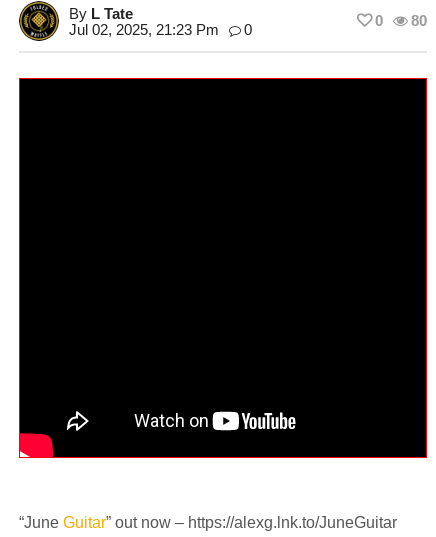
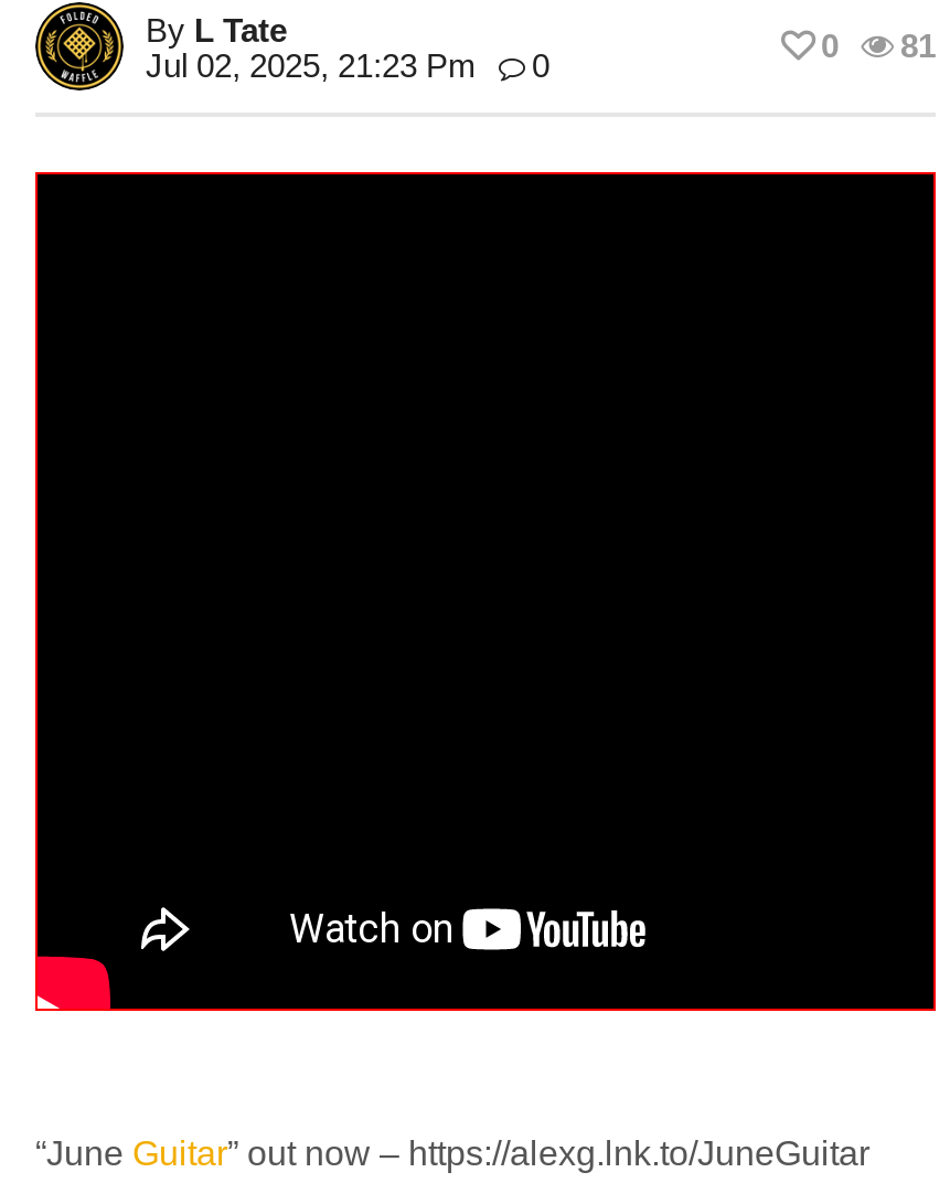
- 0 80
+ 0 81
